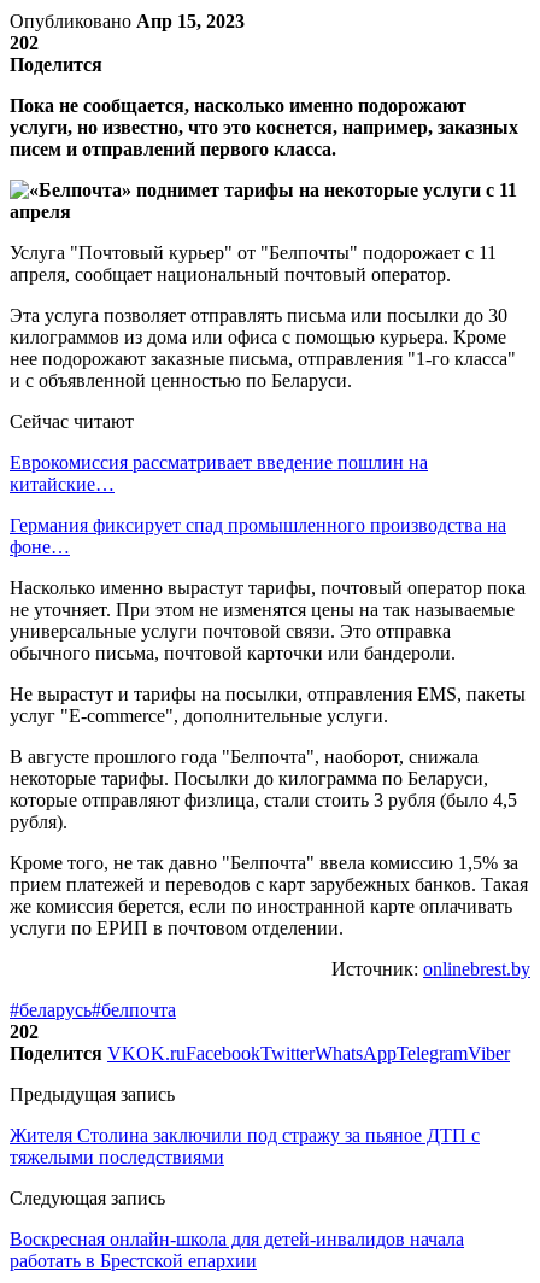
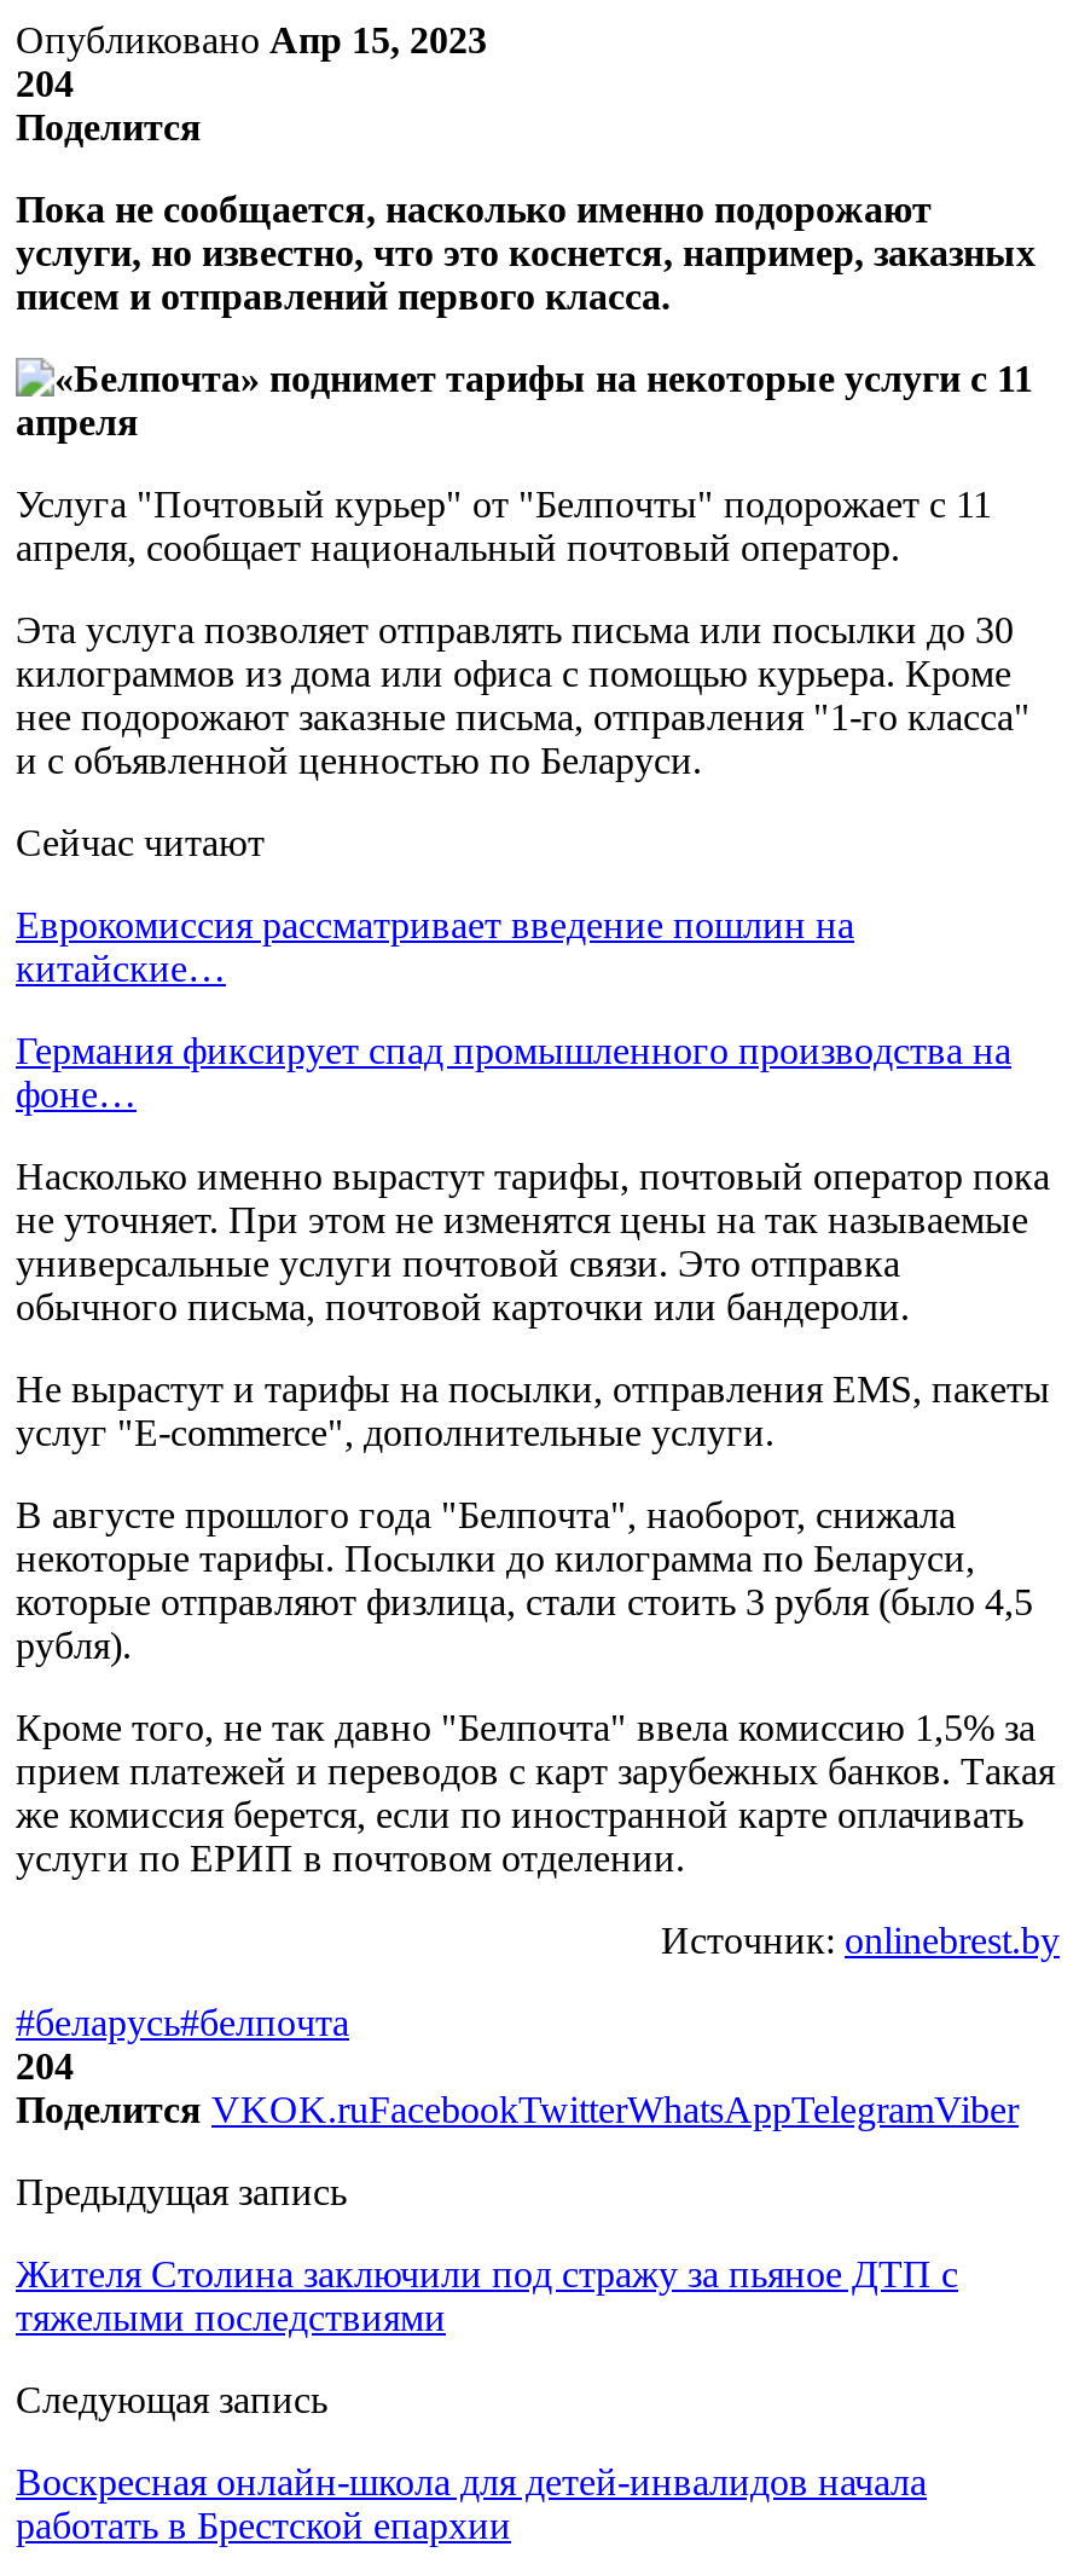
- 202
+ 204

- 202
+ 204
